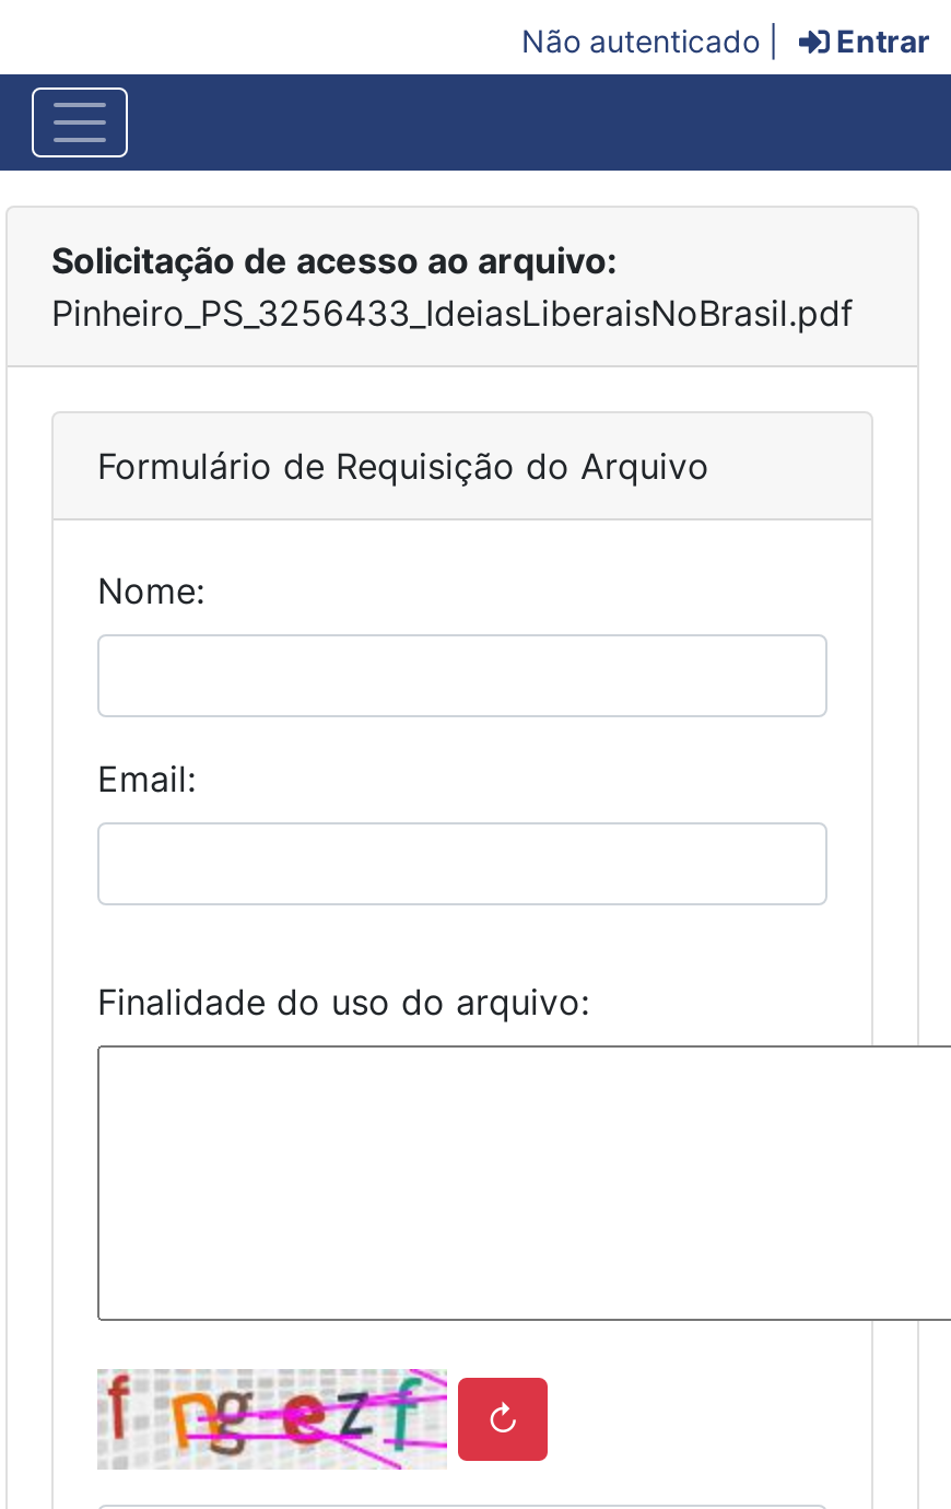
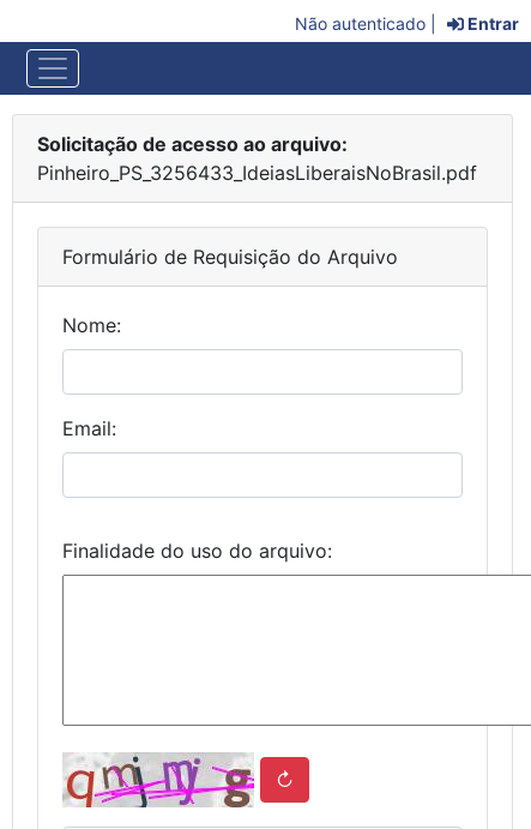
- [image]
+ [image]
